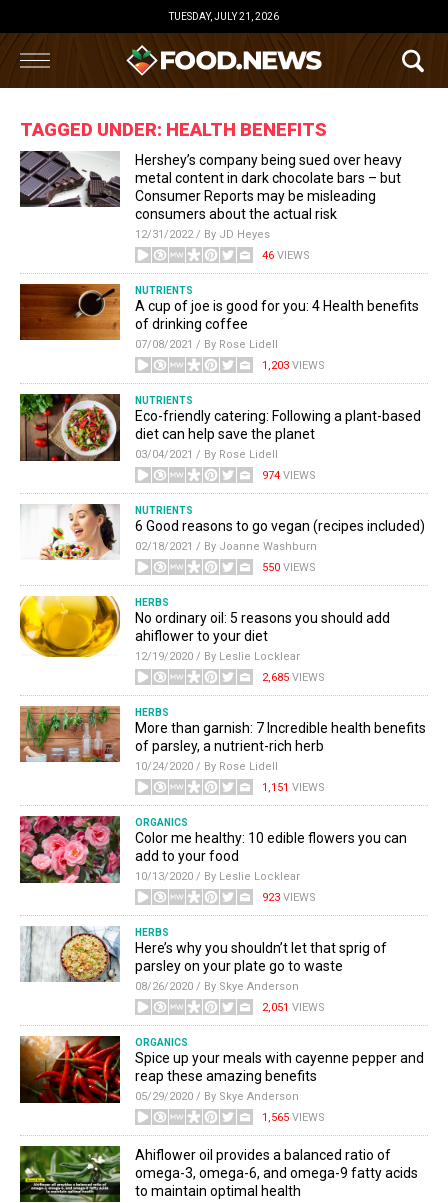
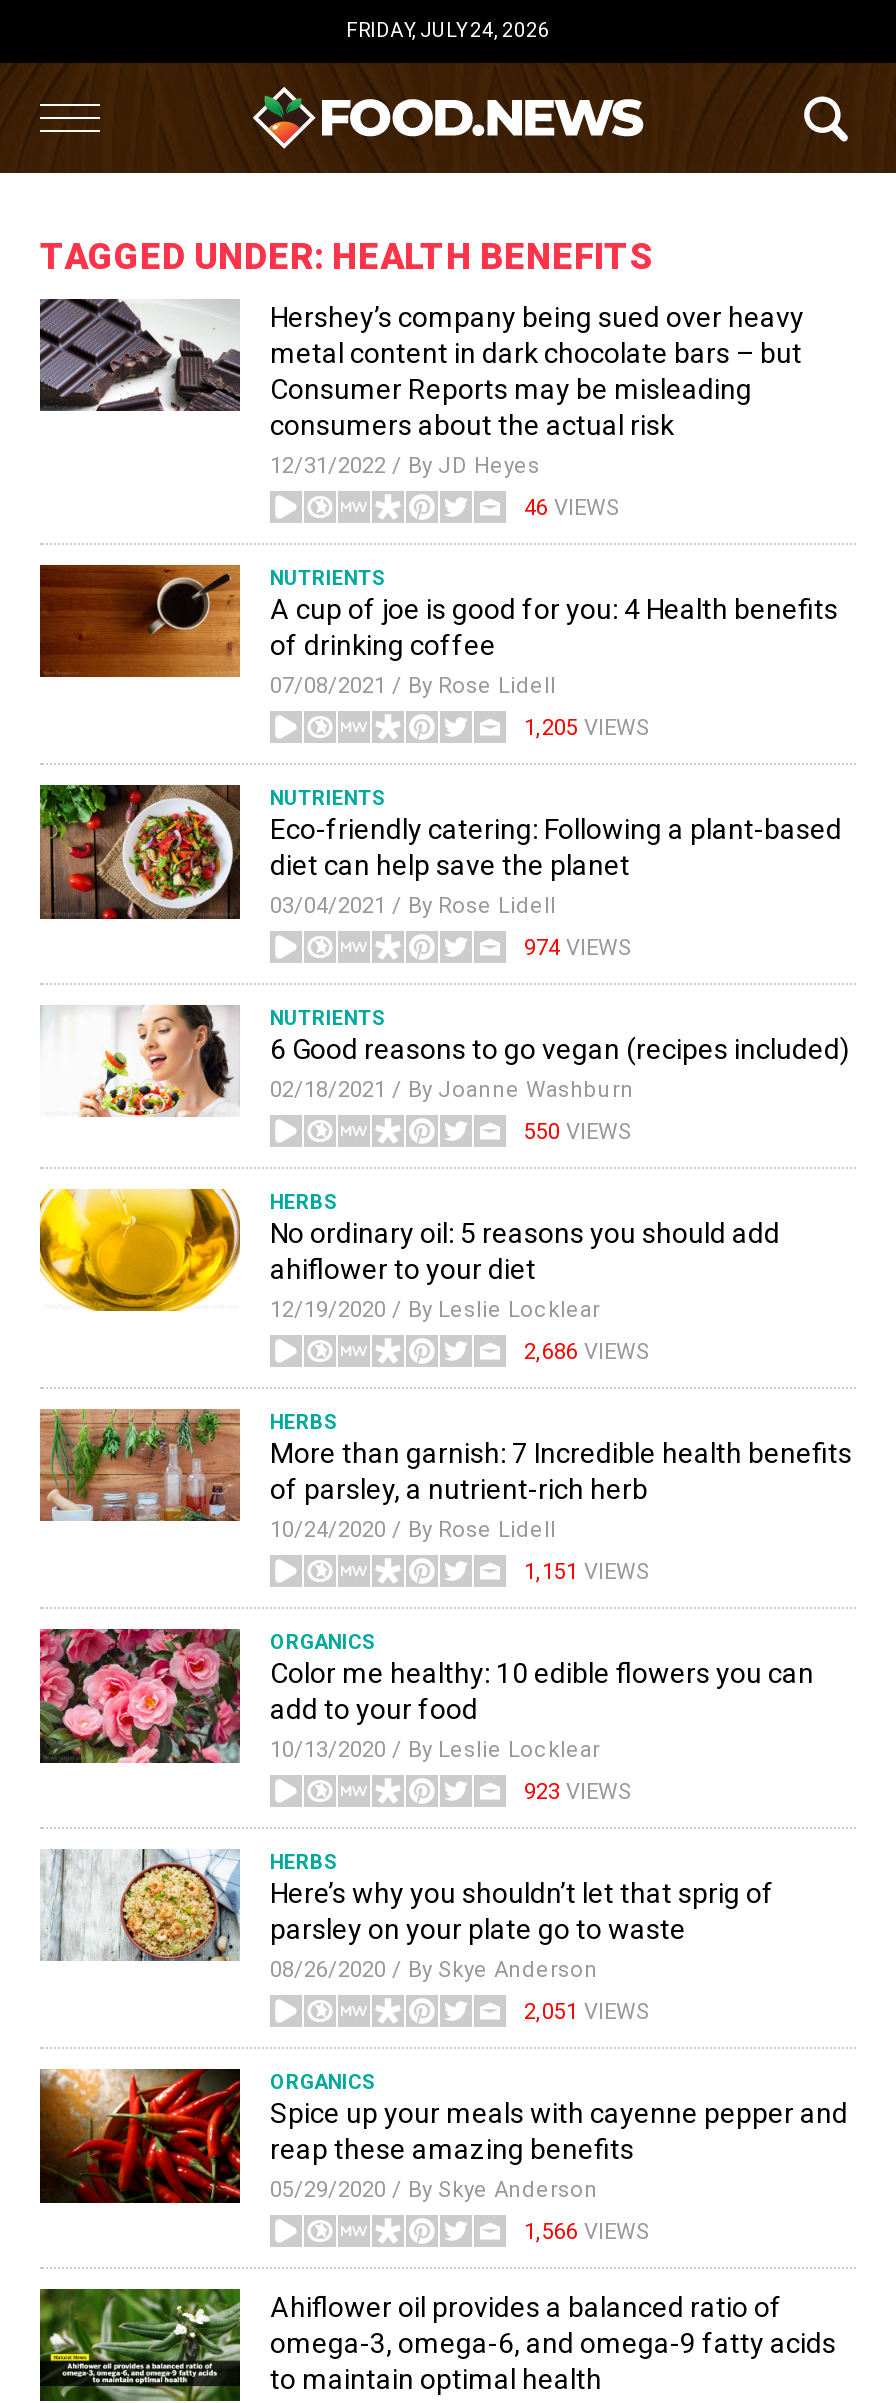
- TUESDAY, JULY 21, 2026
+ FRIDAY, JULY 24, 2026

- 1,203 VIEWS
+ 1,205 VIEWS

- 2,685 VIEWS
+ 2,686 VIEWS

- 1,565 VIEWS
+ 1,566 VIEWS
